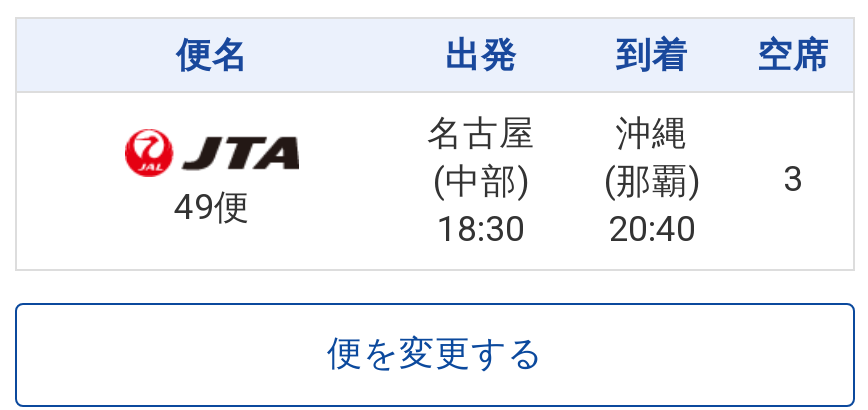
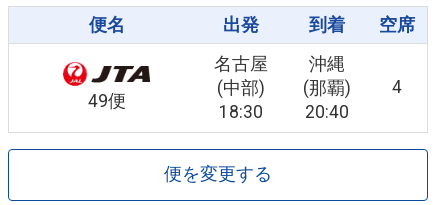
- 3
+ 4
